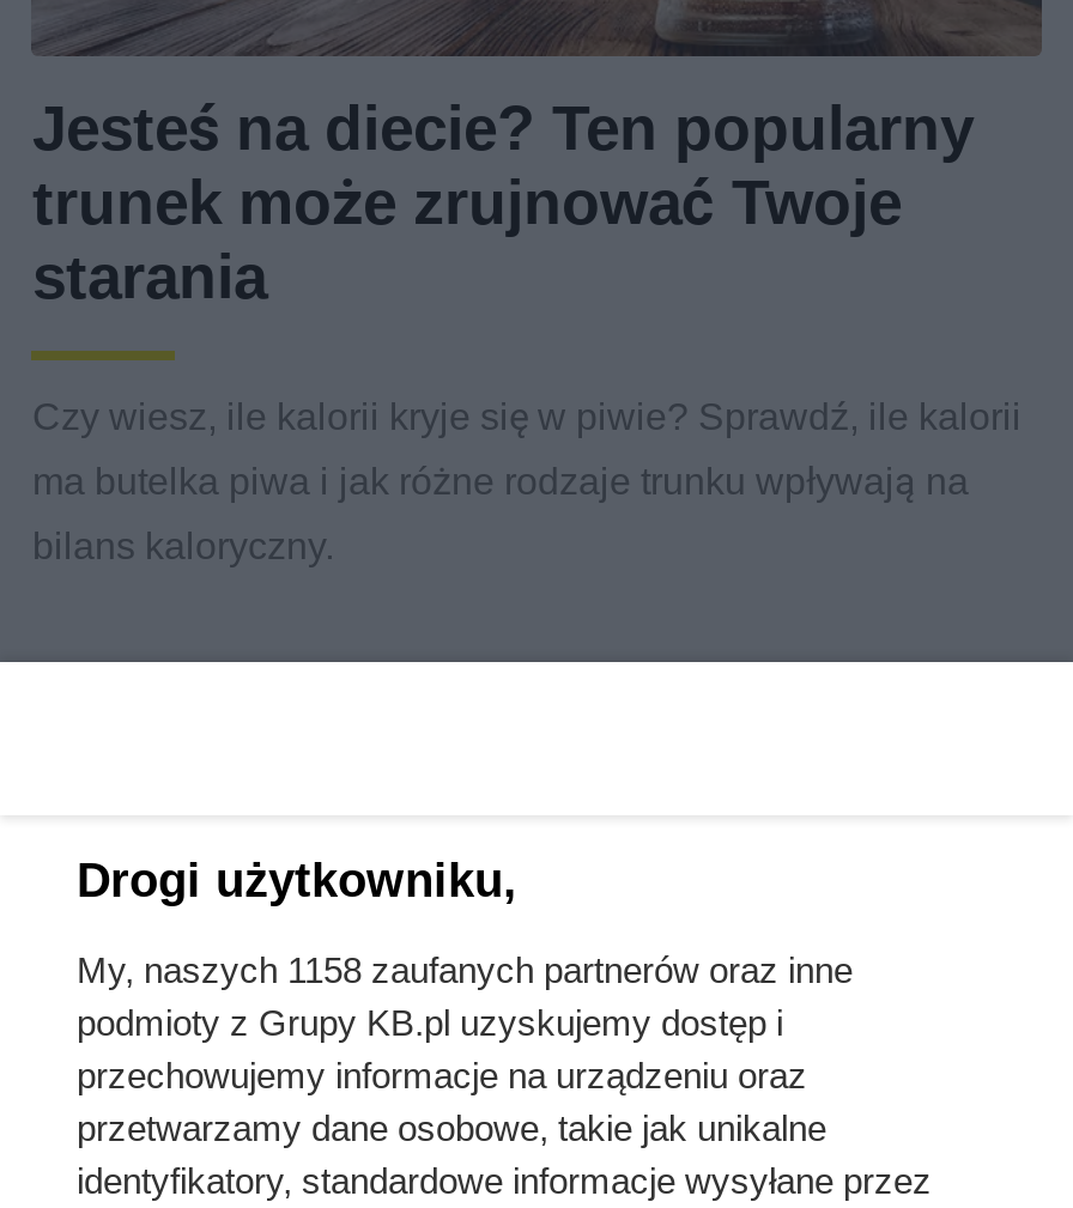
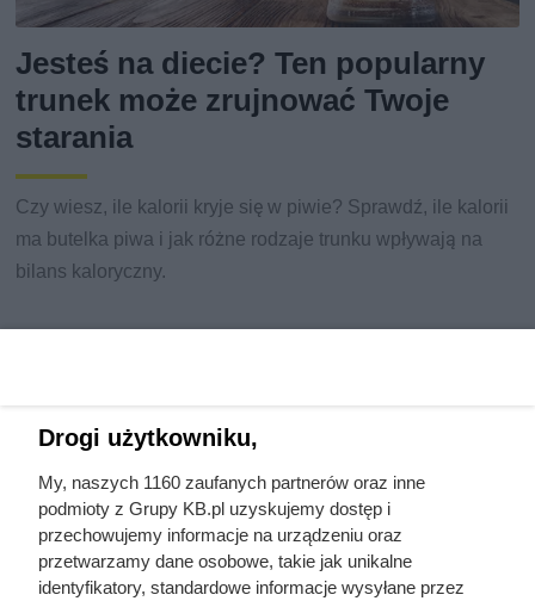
- My, naszych 1158 zaufanych partnerów oraz inne
+ My, naszych 1160 zaufanych partnerów oraz inne
